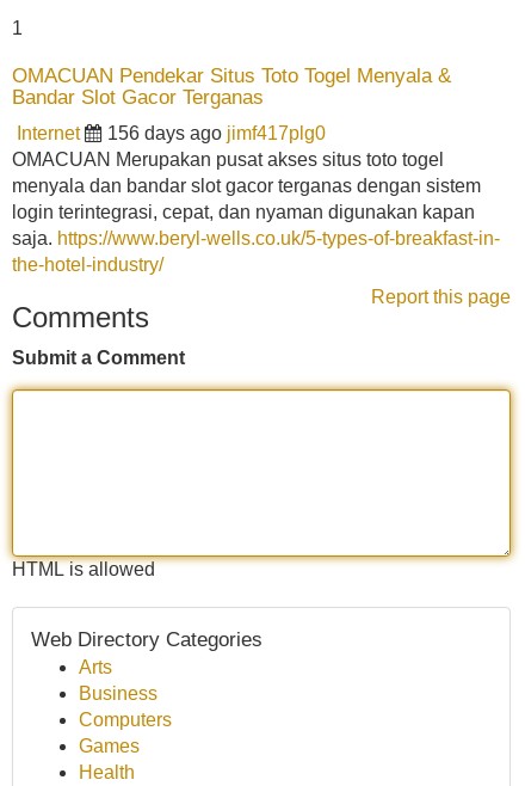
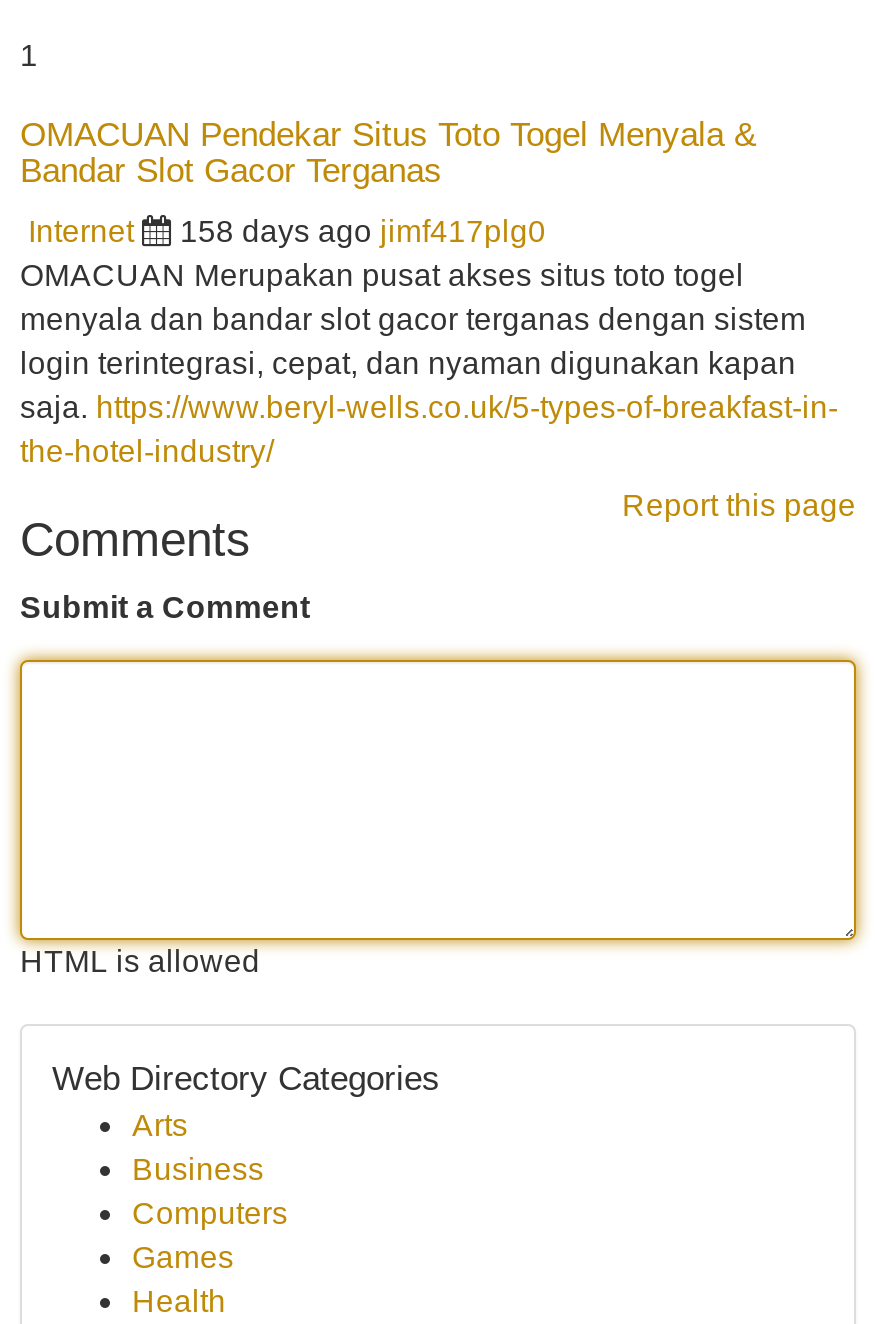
- 156 days ago jimf417plg0
+ 158 days ago jimf417plg0
